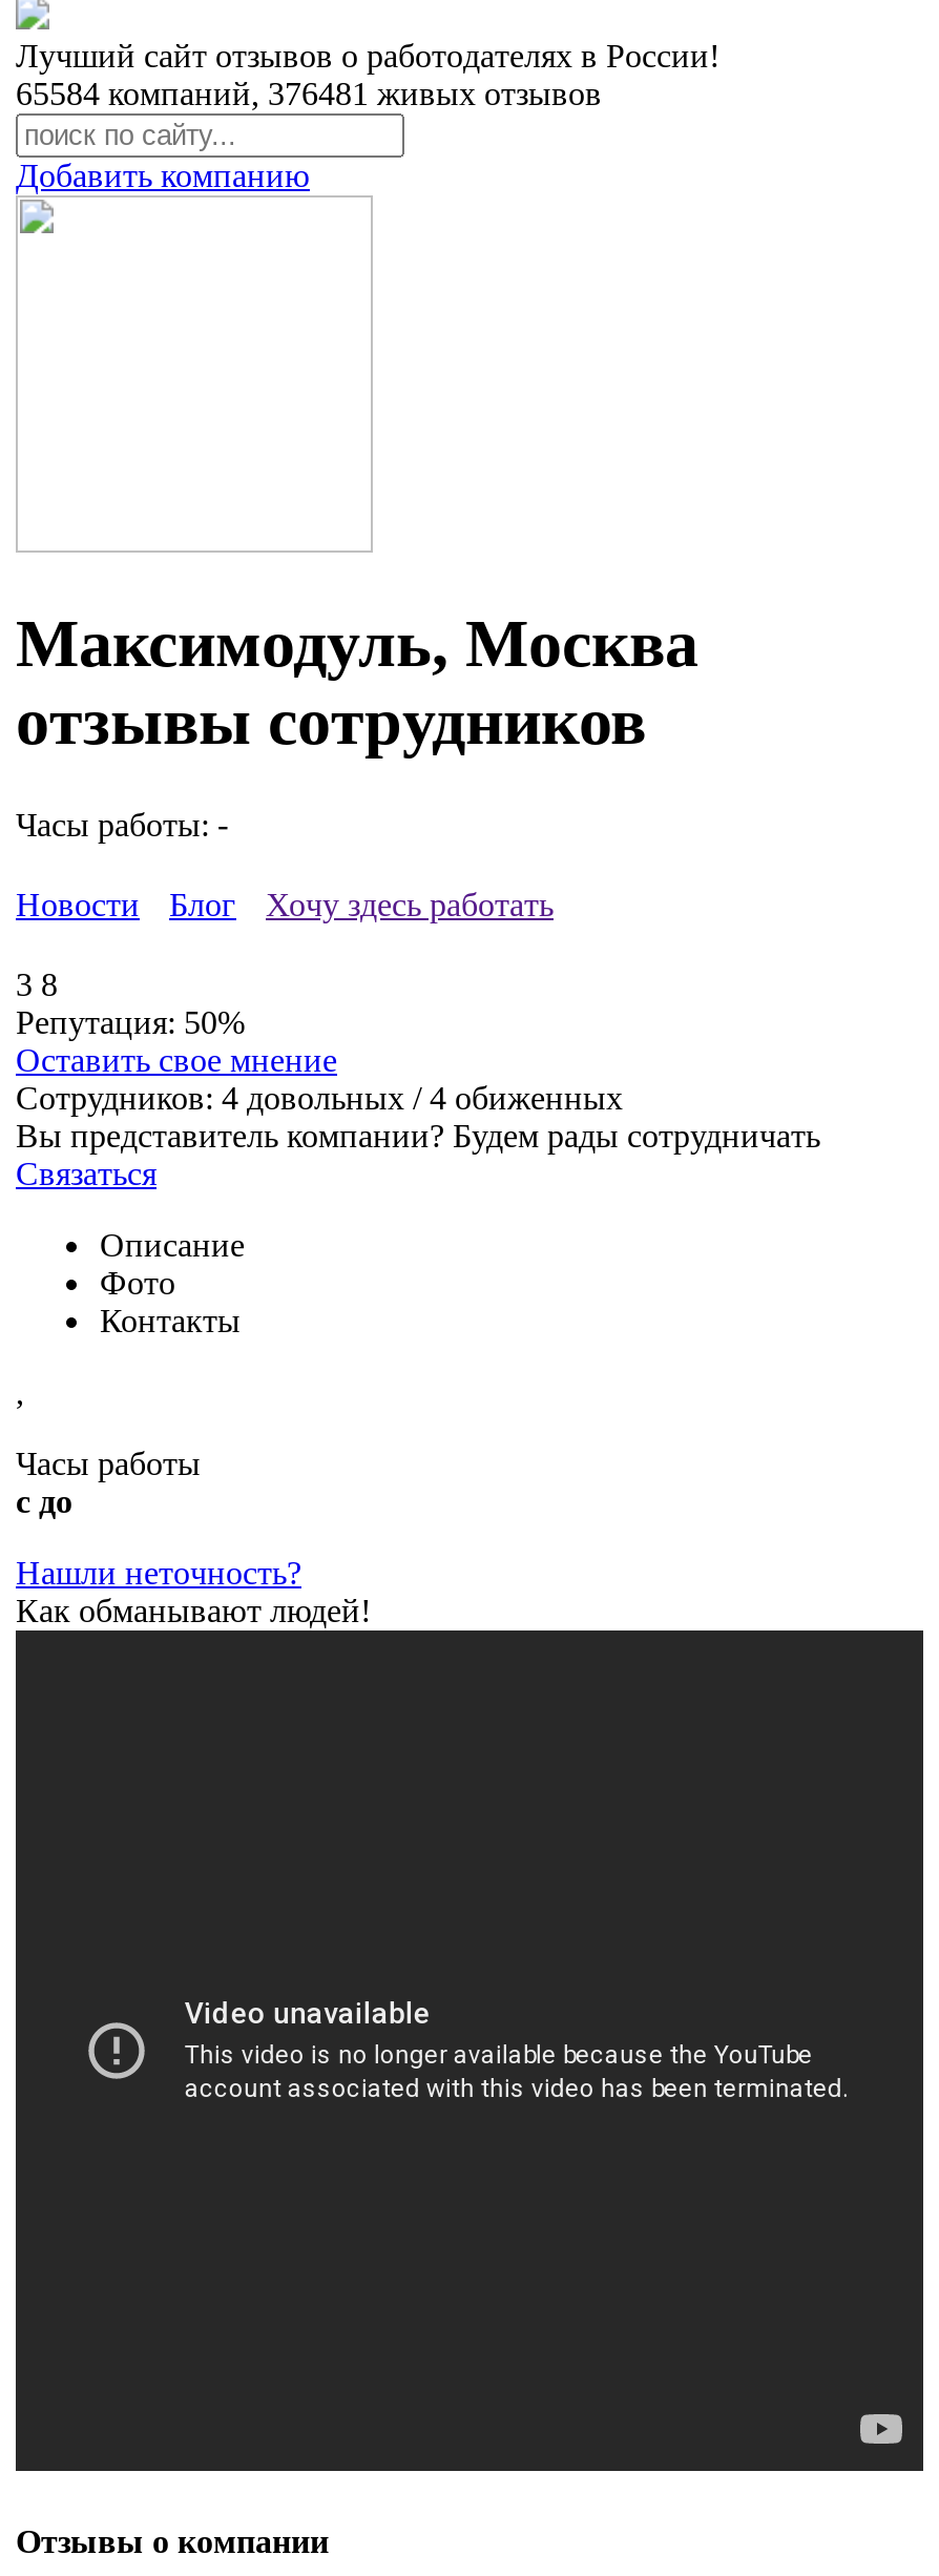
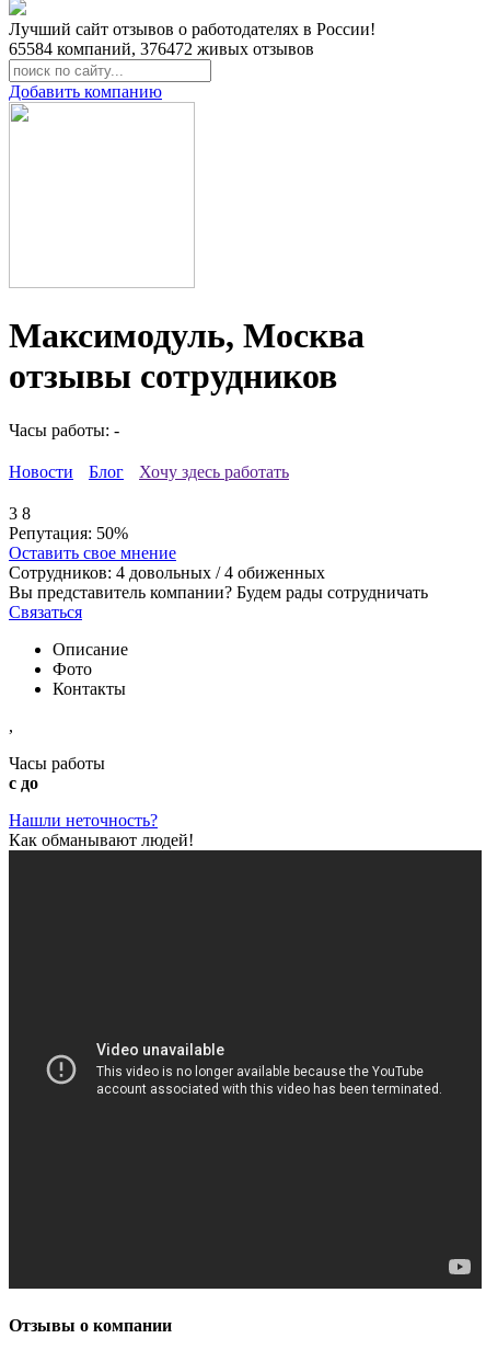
- 65584 компаний, 376481живых отзывов
+ 65584 компаний, 376472живых отзывов
